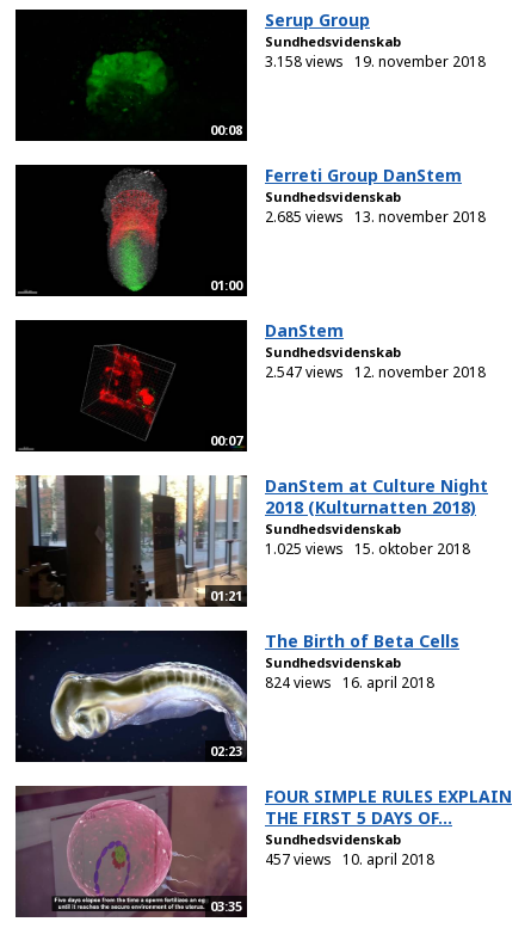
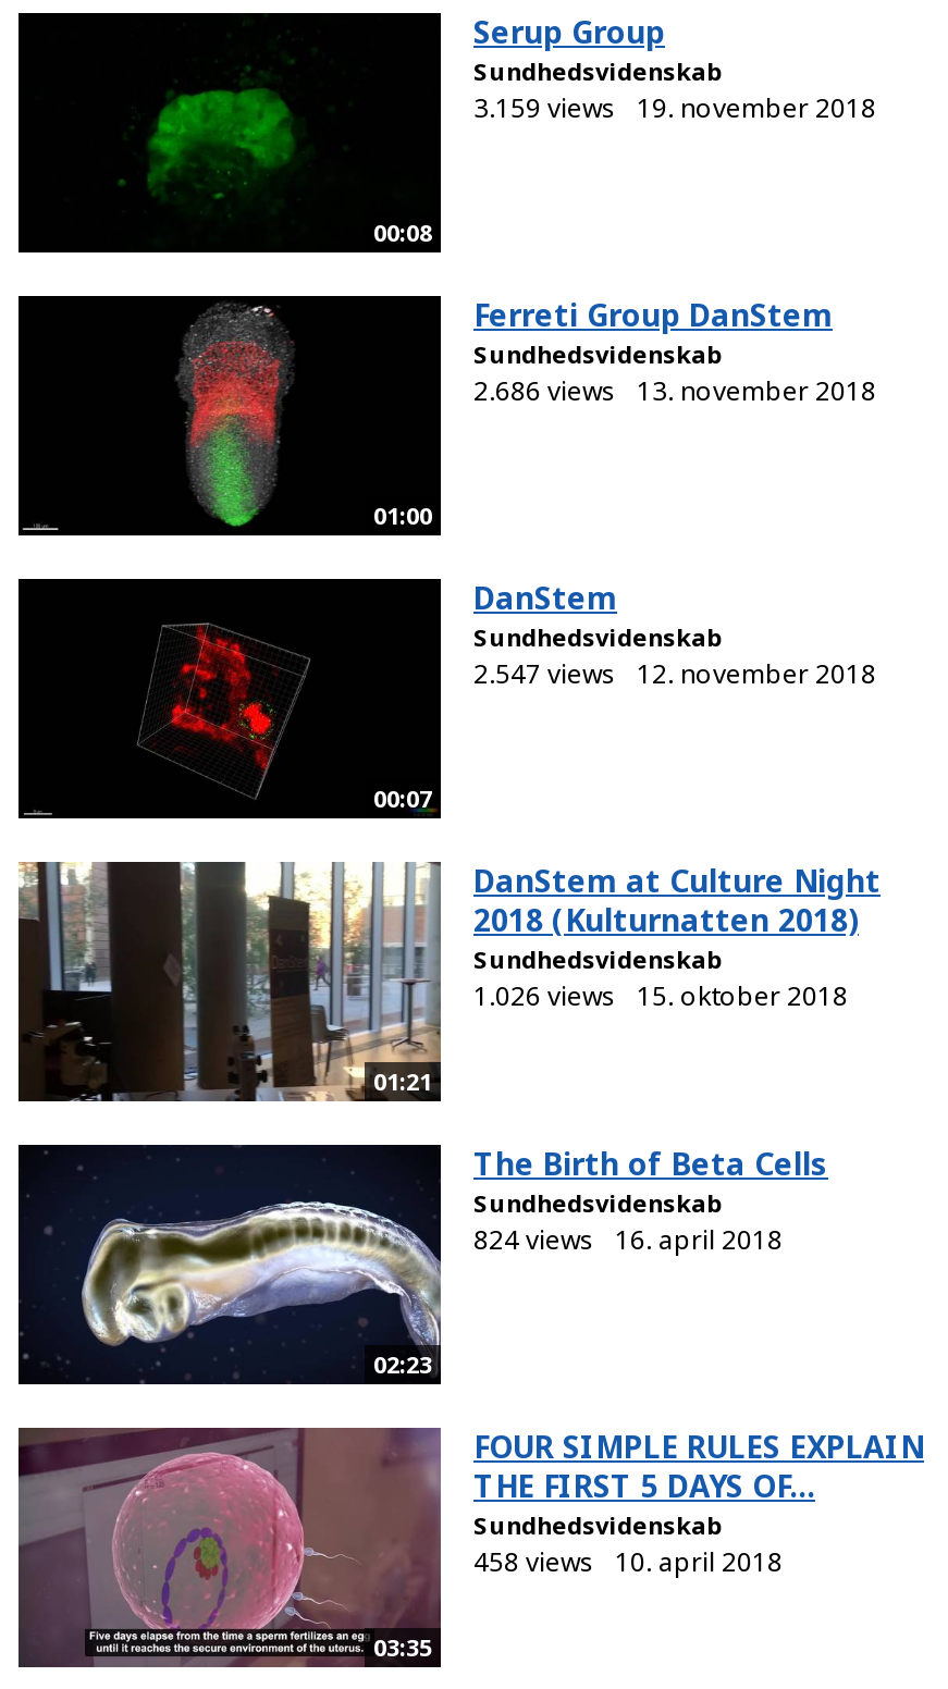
- 3.158 views 19. november 2018
+ 3.159 views 19. november 2018

- 2.685 views 13. november 2018
+ 2.686 views 13. november 2018

- 1.025 views 15. oktober 2018
+ 1.026 views 15. oktober 2018

- 457 views 10. april 2018
+ 458 views 10. april 2018
